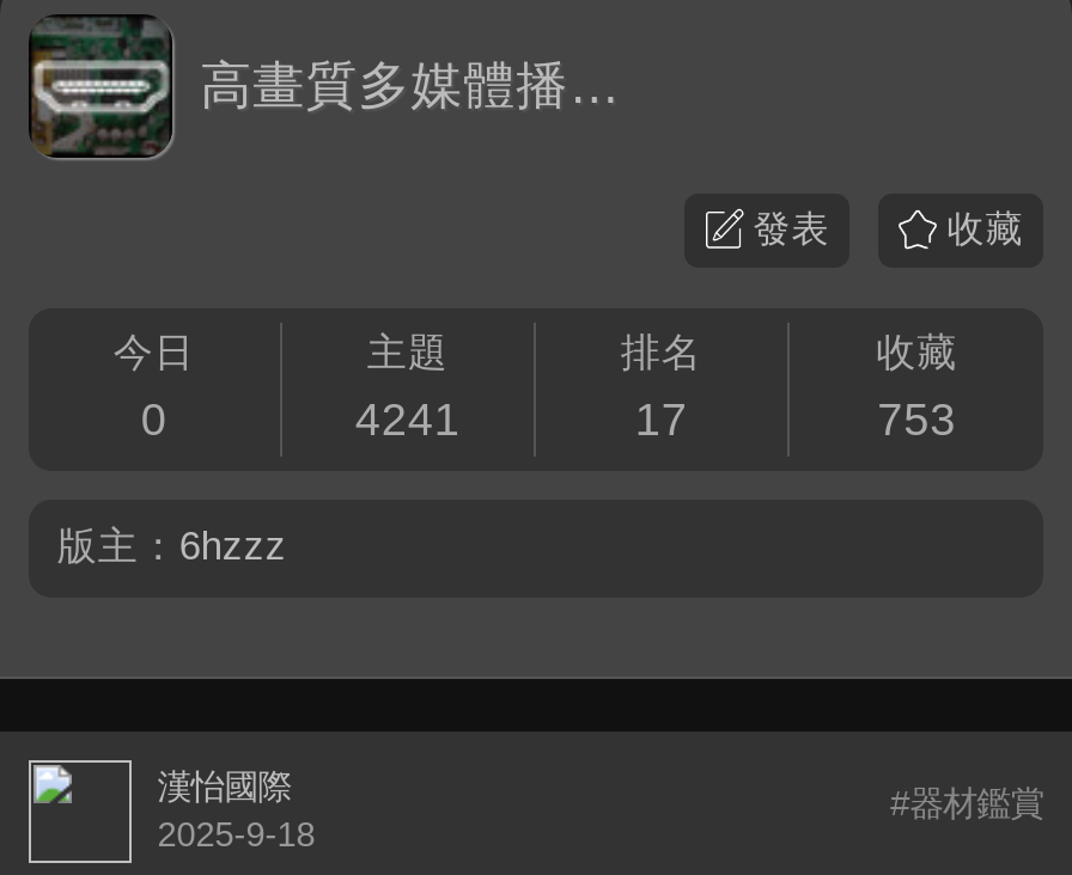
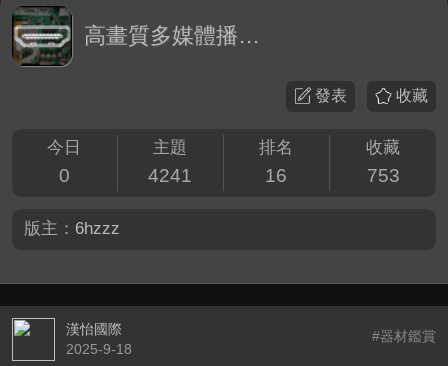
- 17
+ 16
